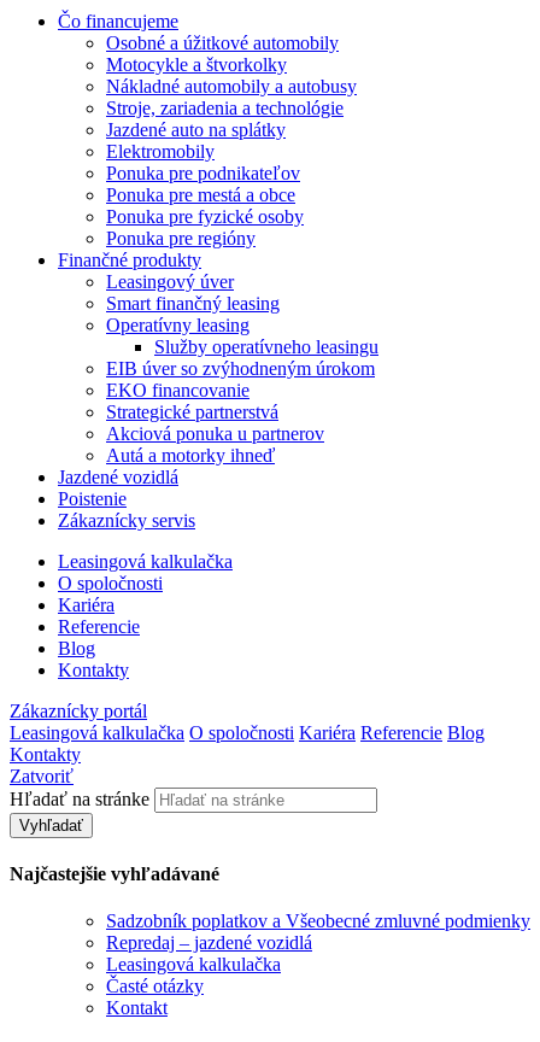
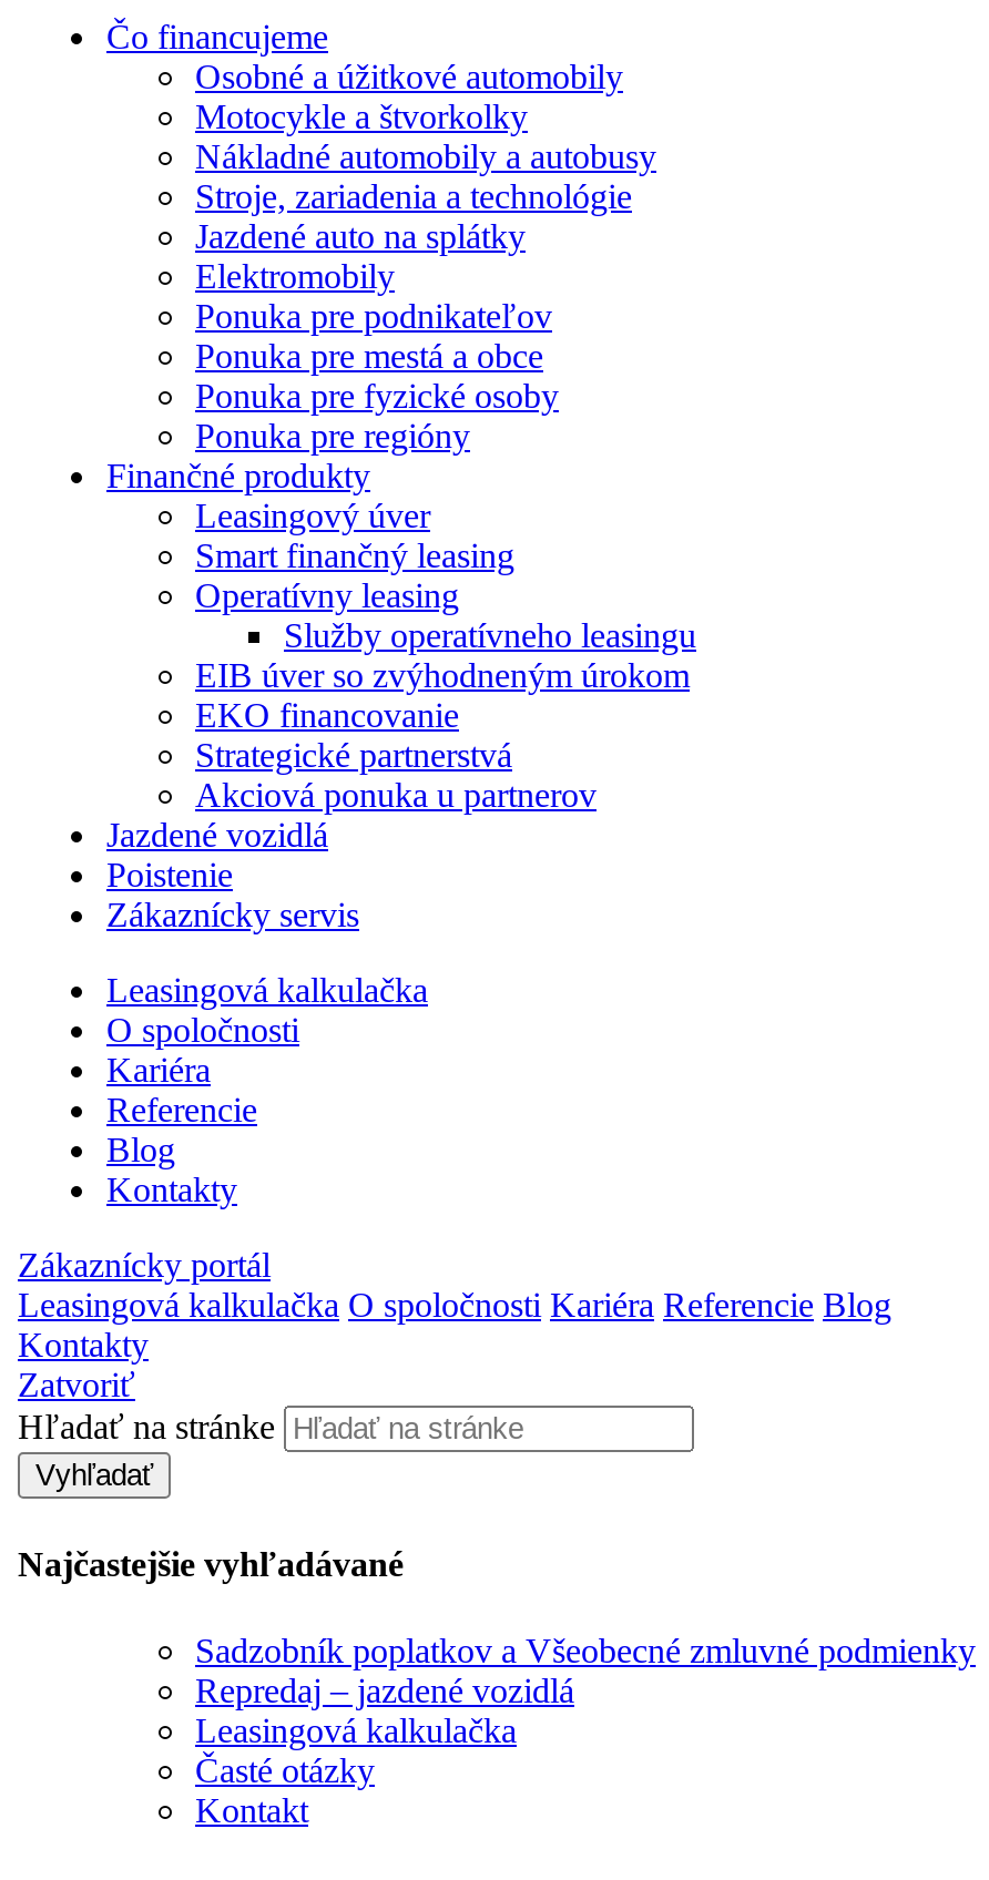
- Autá a motorky ihneď
